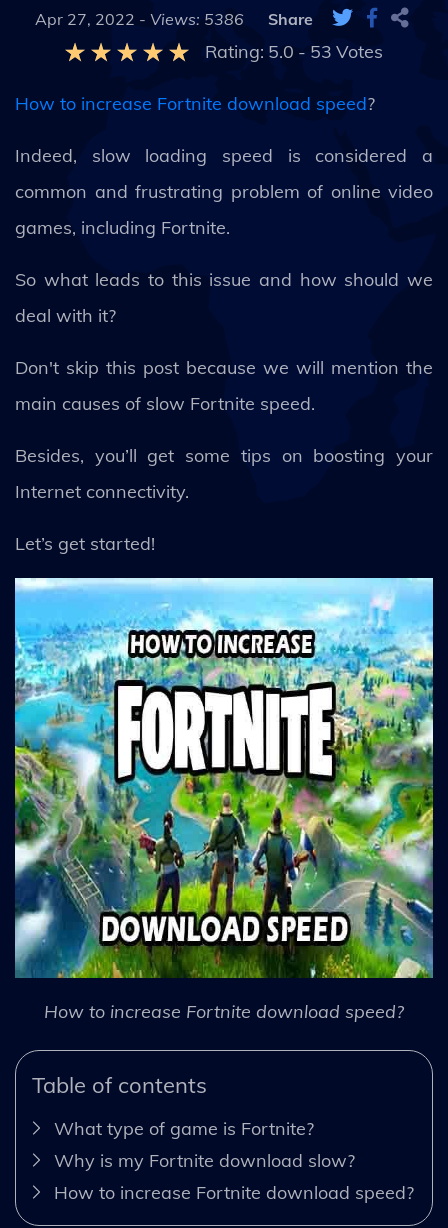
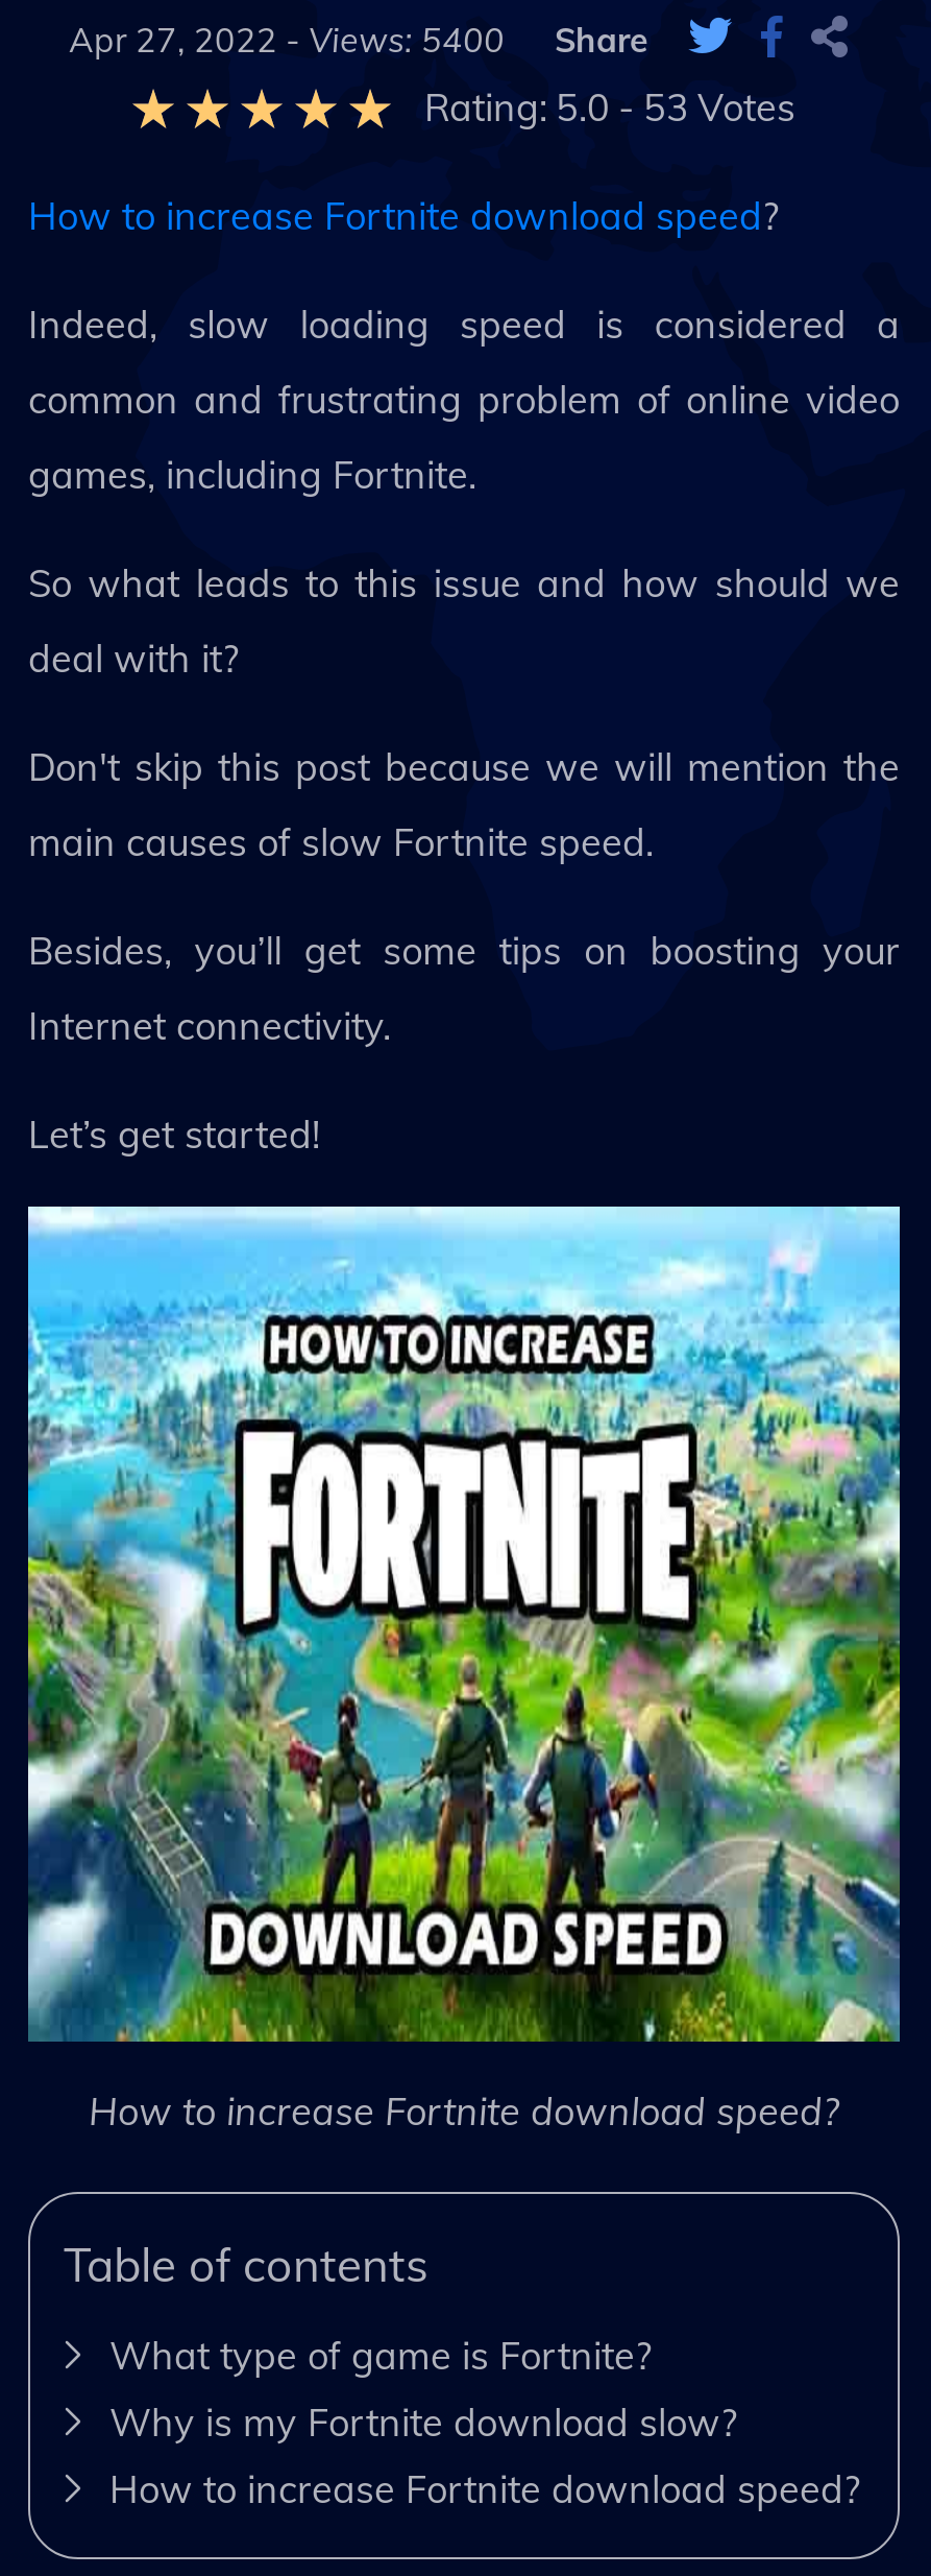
- Apr 27, 2022 - Views: 5386 Share
+ Apr 27, 2022 - Views: 5400 Share
